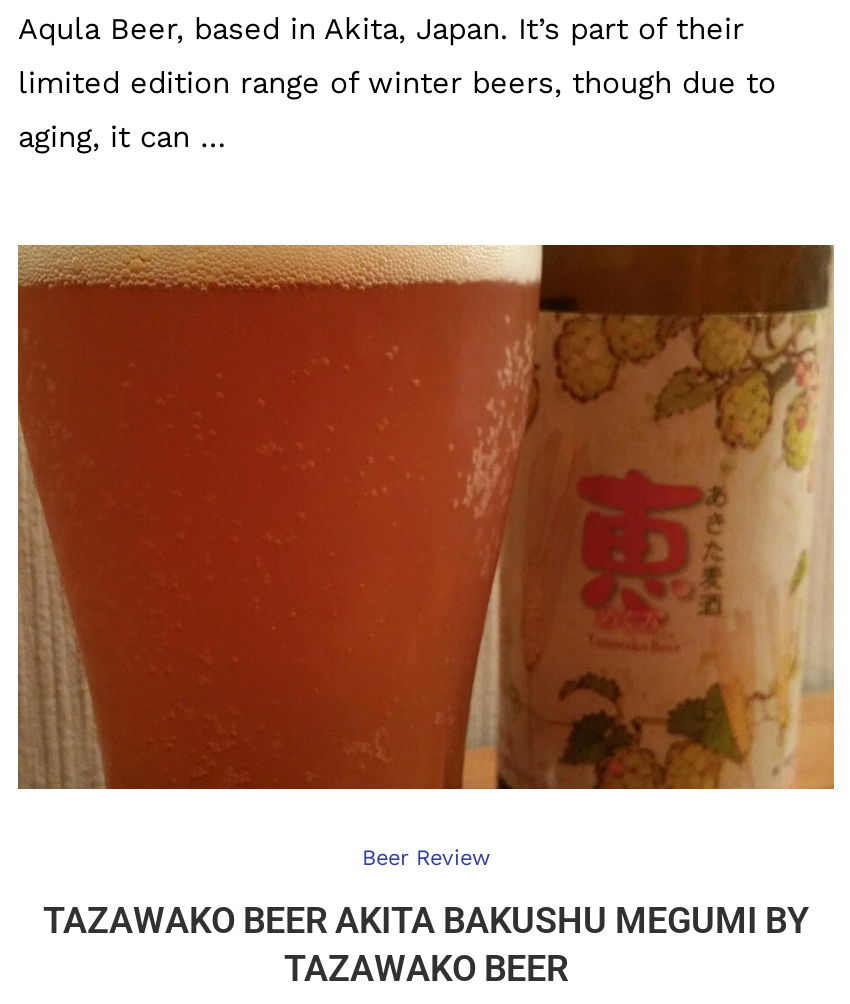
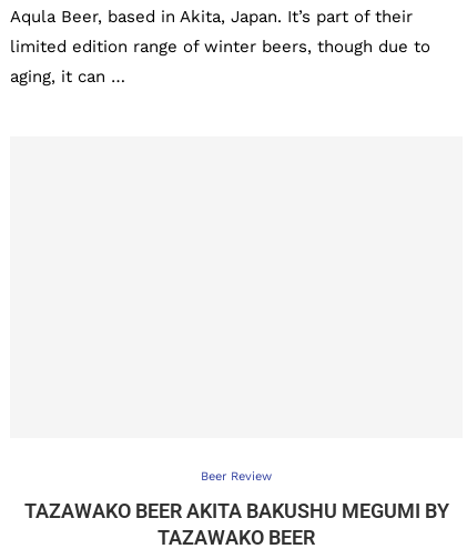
- [image]
